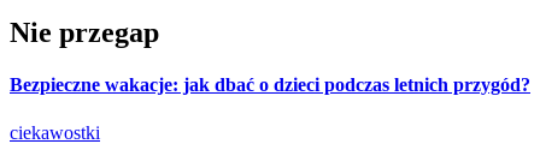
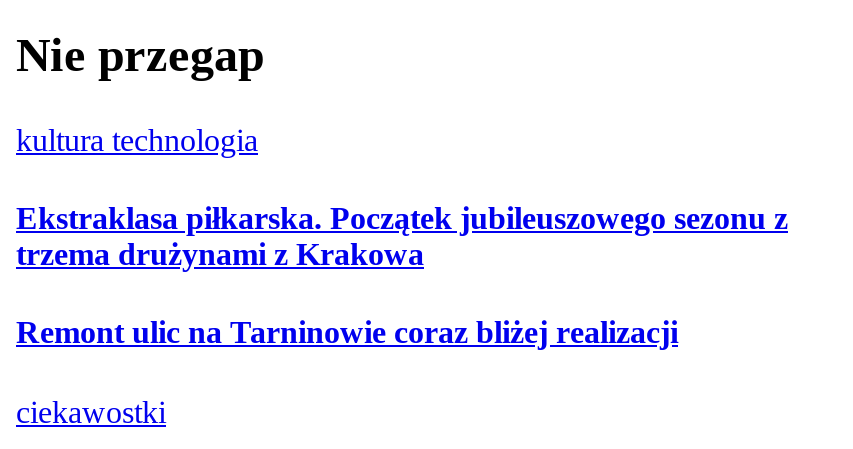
- Bezpieczne wakacje: jak dbać o dzieci podczas letnich przygód?
+ kultura technologia
+ Ekstraklasa piłkarska. Początek jubileuszowego sezonu z
+ trzema drużynami z Krakowa
+ Remont ulic na Tarninowie coraz bliżej realizacji
